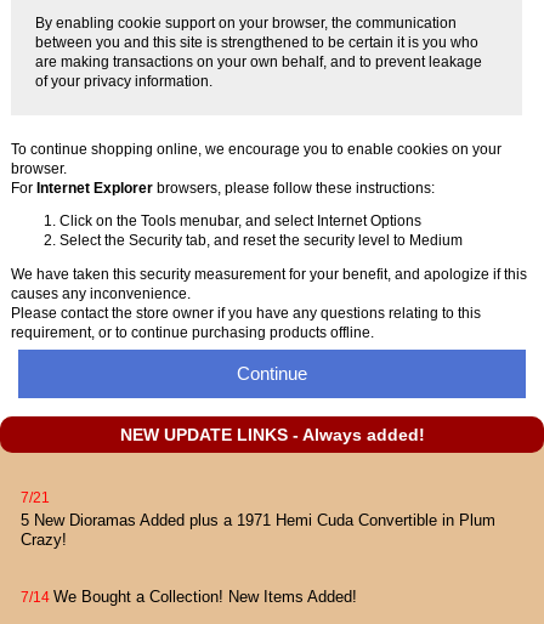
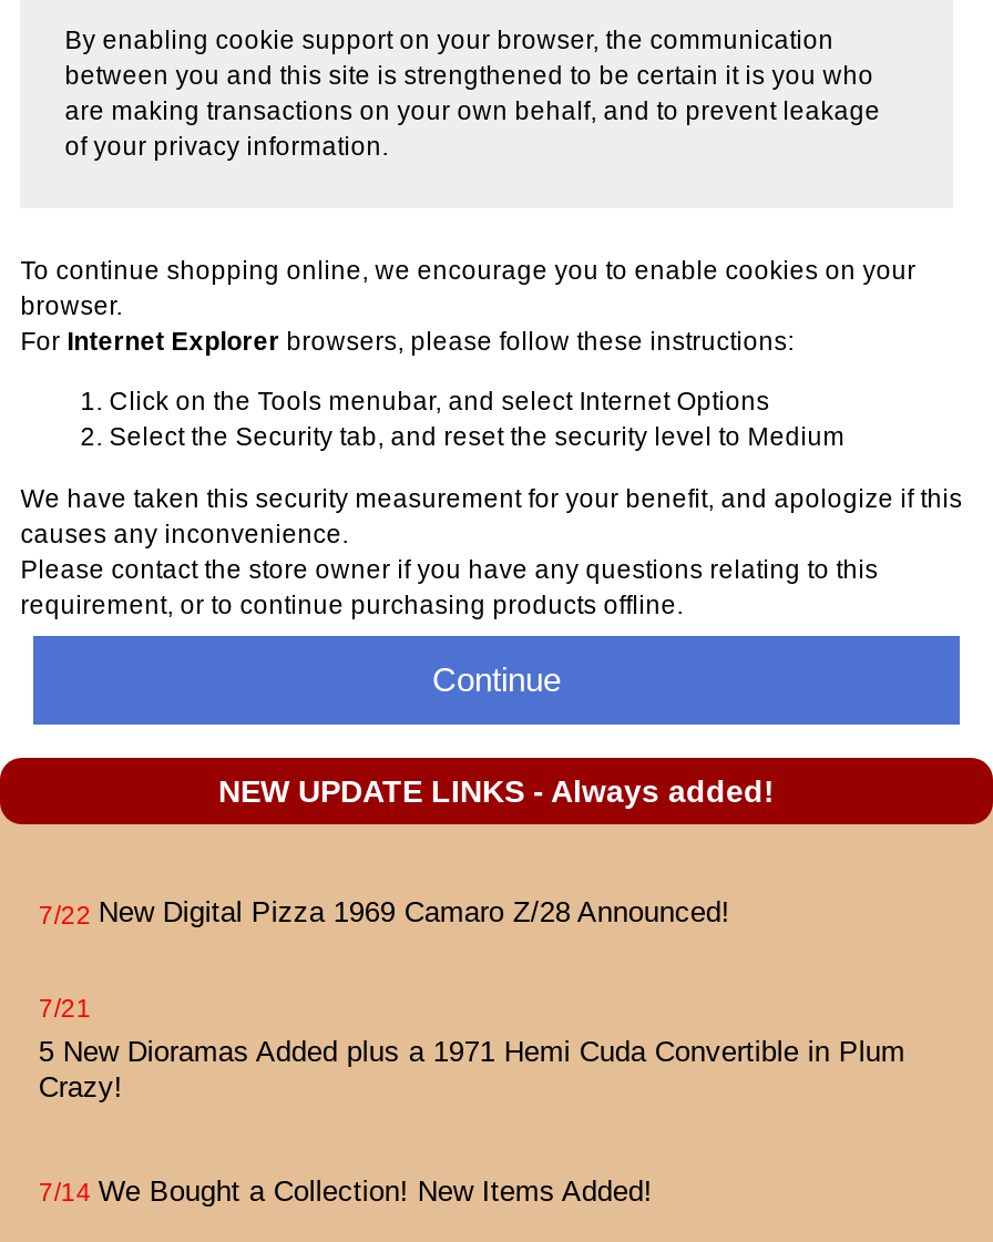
+ 7/22 New Digital Pizza 1969 Camaro Z/28 Announced!
